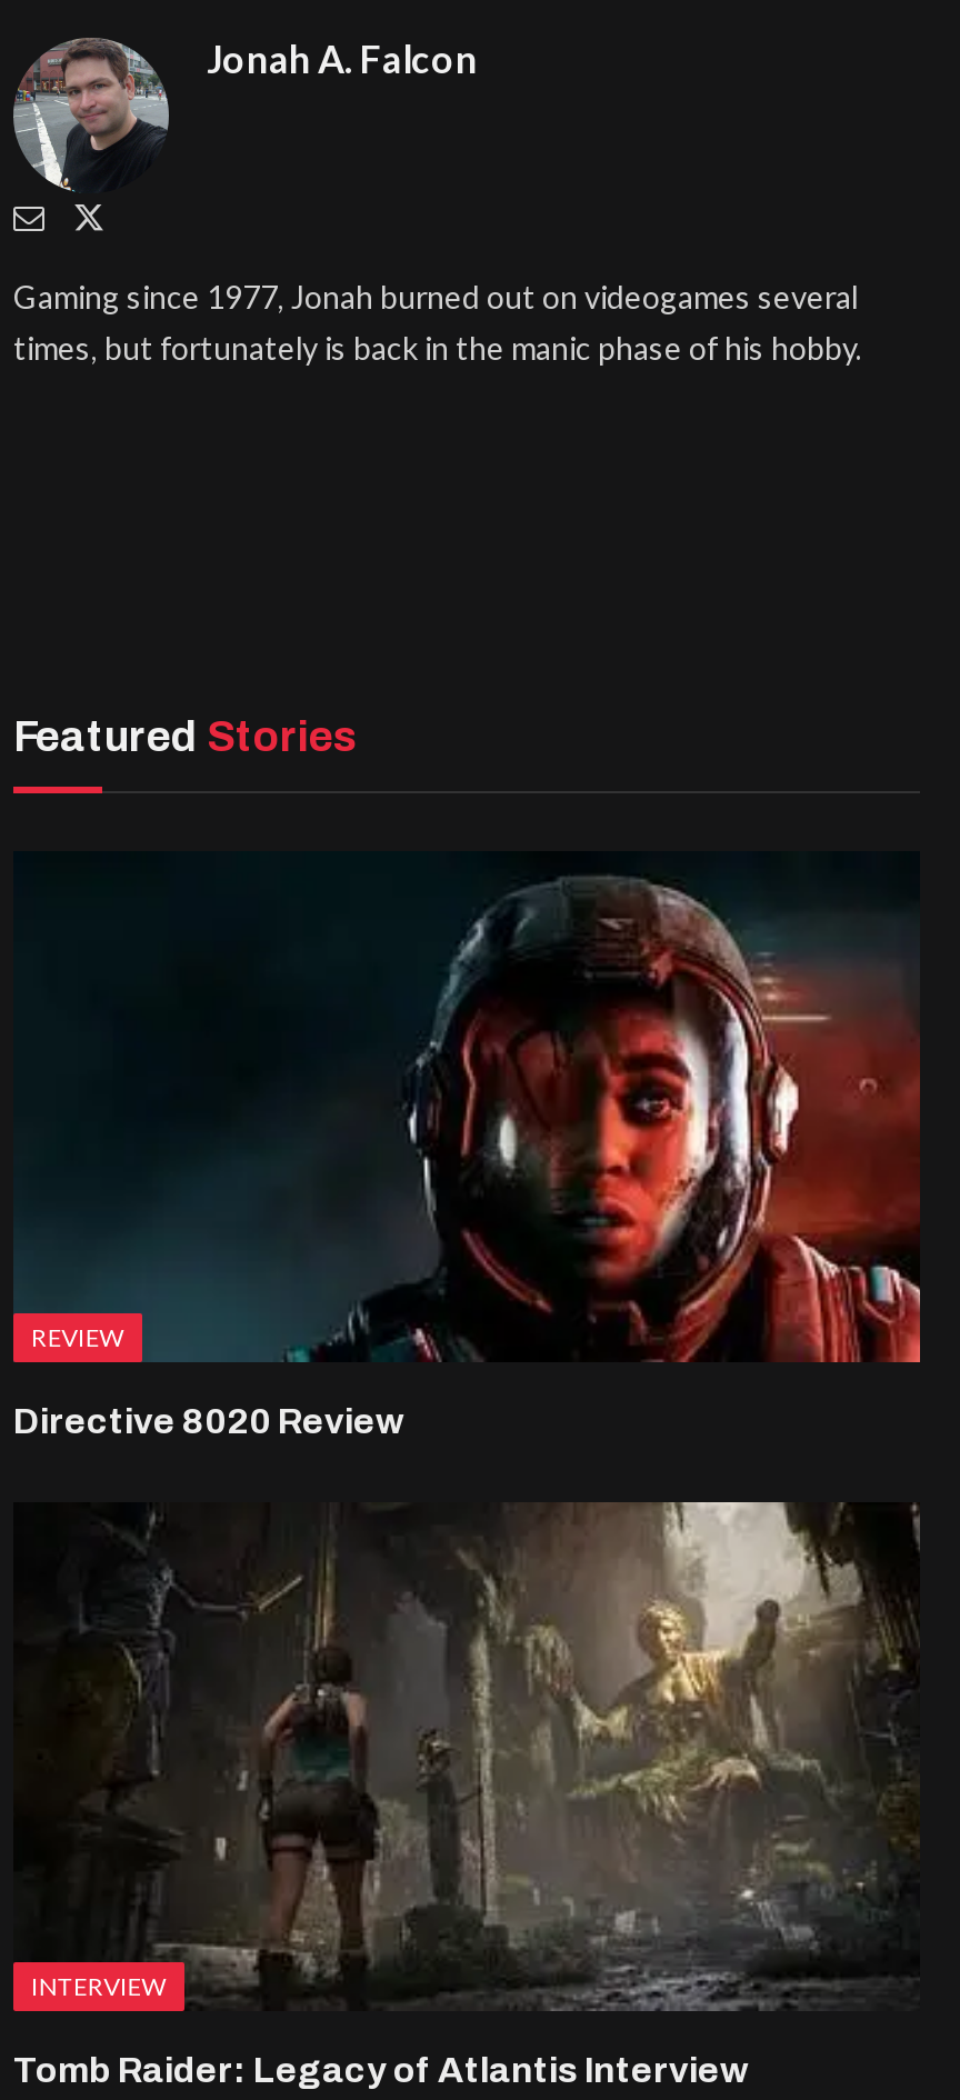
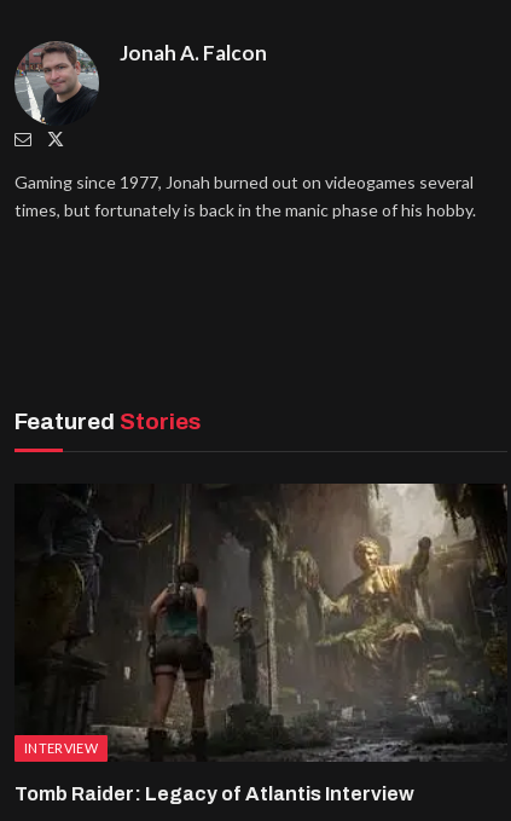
- [image]
- REVIEW
- Directive 8020 Review
